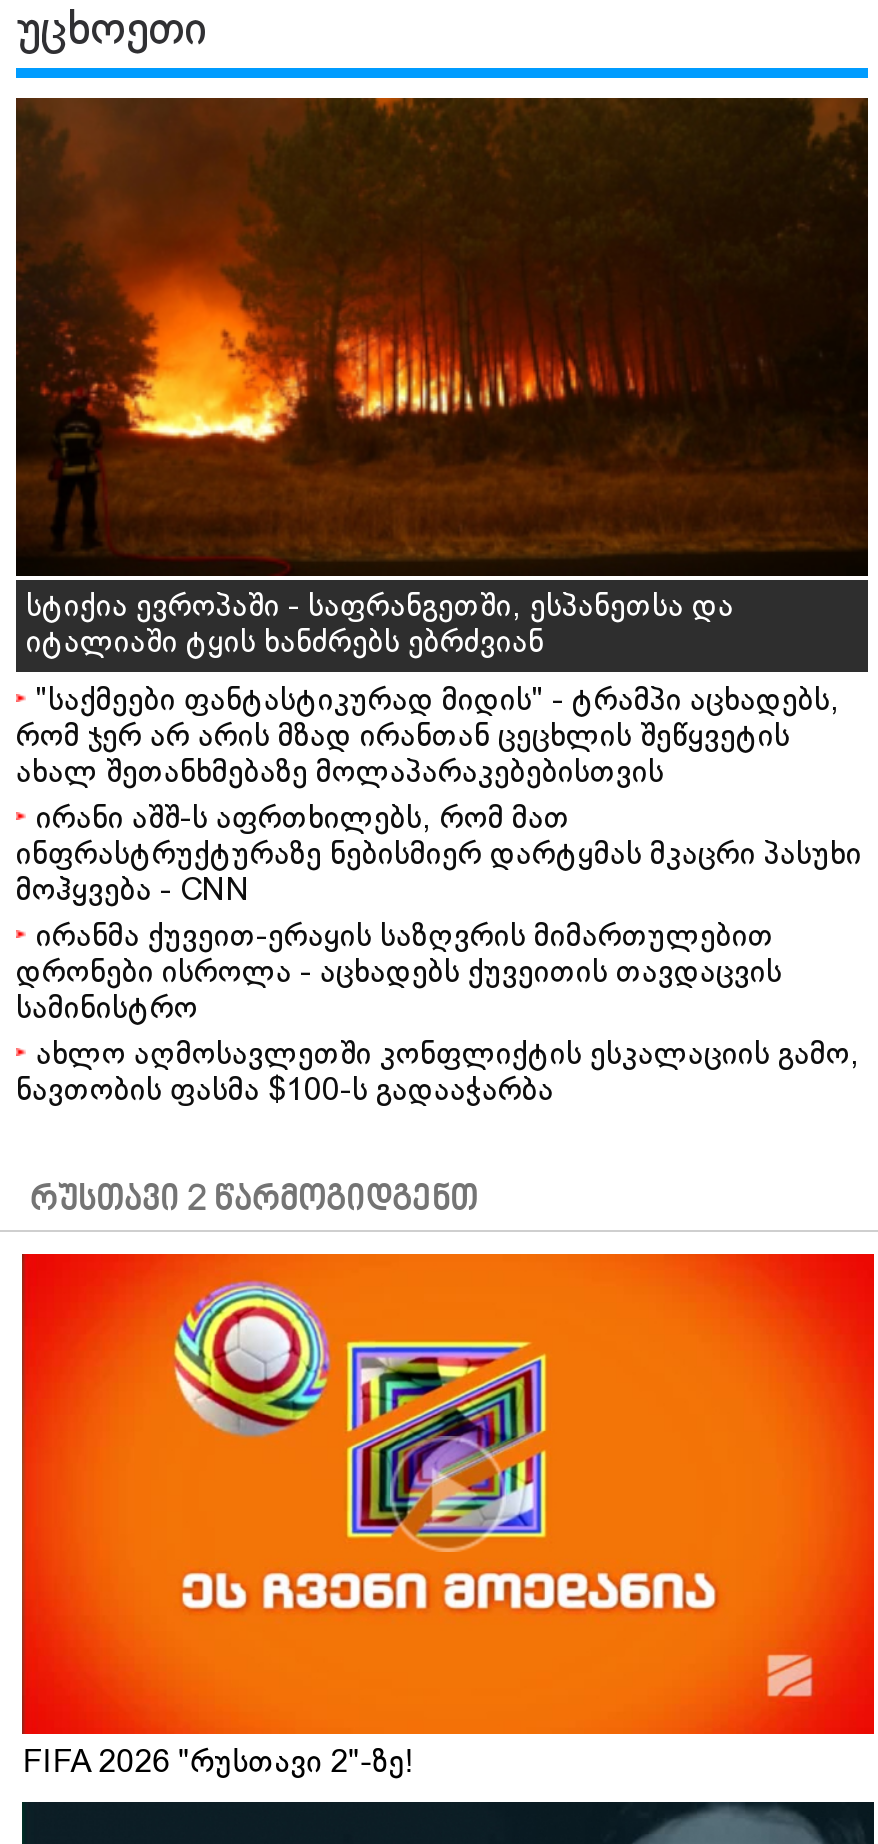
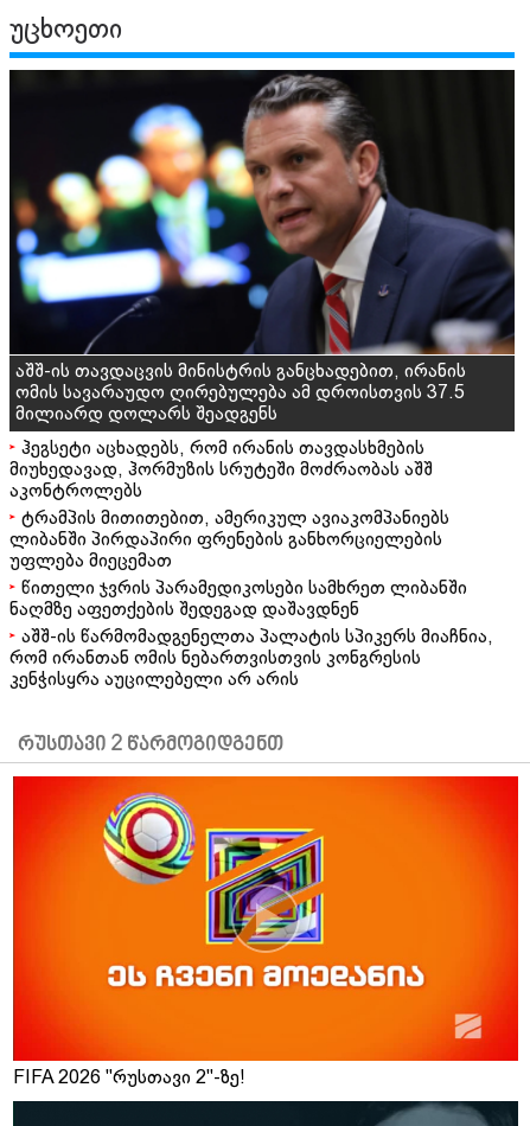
- [image]
- სტიქია ევროპაში - საფრანგეთში, ესპანეთსა და
- იტალიაში ტყის ხანძრებს ებრძვიან
+ [image]
+ აშშ-ის თავდაცვის მინისტრის განცხადებით, ირანის
+ ომის სავარაუდო ღირებულება ამ დროისთვის 37.5
+ მილიარდ დოლარს შეადგენს

- "საქმეები ფანტასტიკურად მიდის" - ტრამპი აცხადებს,
- რომ ჯერ არ არის მზად ირანთან ცეცხლის შეწყვეტის
- ახალ შეთანხმებაზე მოლაპარაკებებისთვის
+ ჰეგსეტი აცხადებს, რომ ირანის თავდასხმების
+ მიუხედავად, ჰორმუზის სრუტეში მოძრაობას აშშ
+ აკონტროლებს

- ირანი აშშ-ს აფრთხილებს, რომ მათ
- ინფრასტრუქტურაზე ნებისმიერ დარტყმას მკაცრი პასუხი
- მოჰყვება - CNN
+ ტრამპის მითითებით, ამერიკულ ავიაკომპანიებს
+ ლიბანში პირდაპირი ფრენების განხორციელების
+ უფლება მიეცემათ

- ირანმა ქუვეით-ერაყის საზღვრის მიმართულებით
- დრონები ისროლა - აცხადებს ქუვეითის თავდაცვის
- სამინისტრო
+ წითელი ჯვრის პარამედიკოსები სამხრეთ ლიბანში
+ ნაღმზე აფეთქების შედეგად დაშავდნენ

- ახლო აღმოსავლეთში კონფლიქტის ესკალაციის გამო,
- ნავთობის ფასმა $100-ს გადააჭარბა
+ აშშ-ის წარმომადგენელთა პალატის სპიკერს მიაჩნია,
+ რომ ირანთან ომის ნებართვისთვის კონგრესის
+ კენჭისყრა აუცილებელი არ არის
